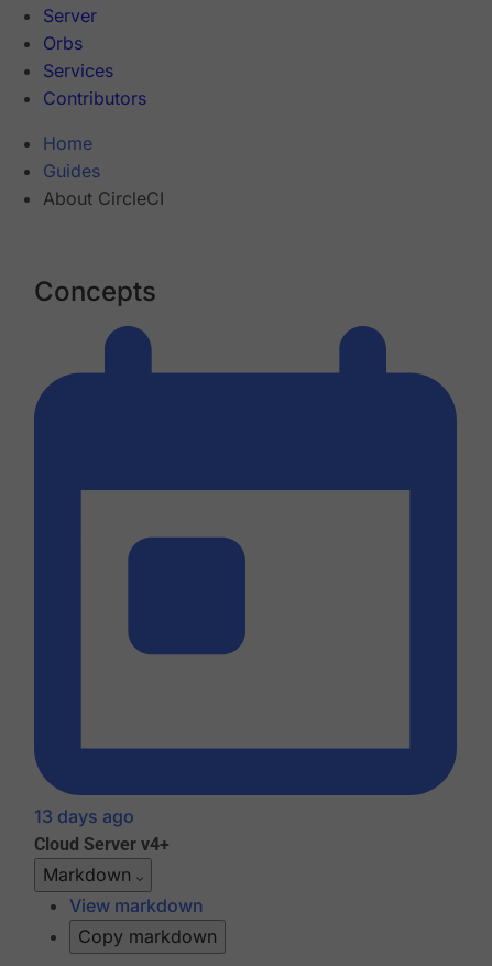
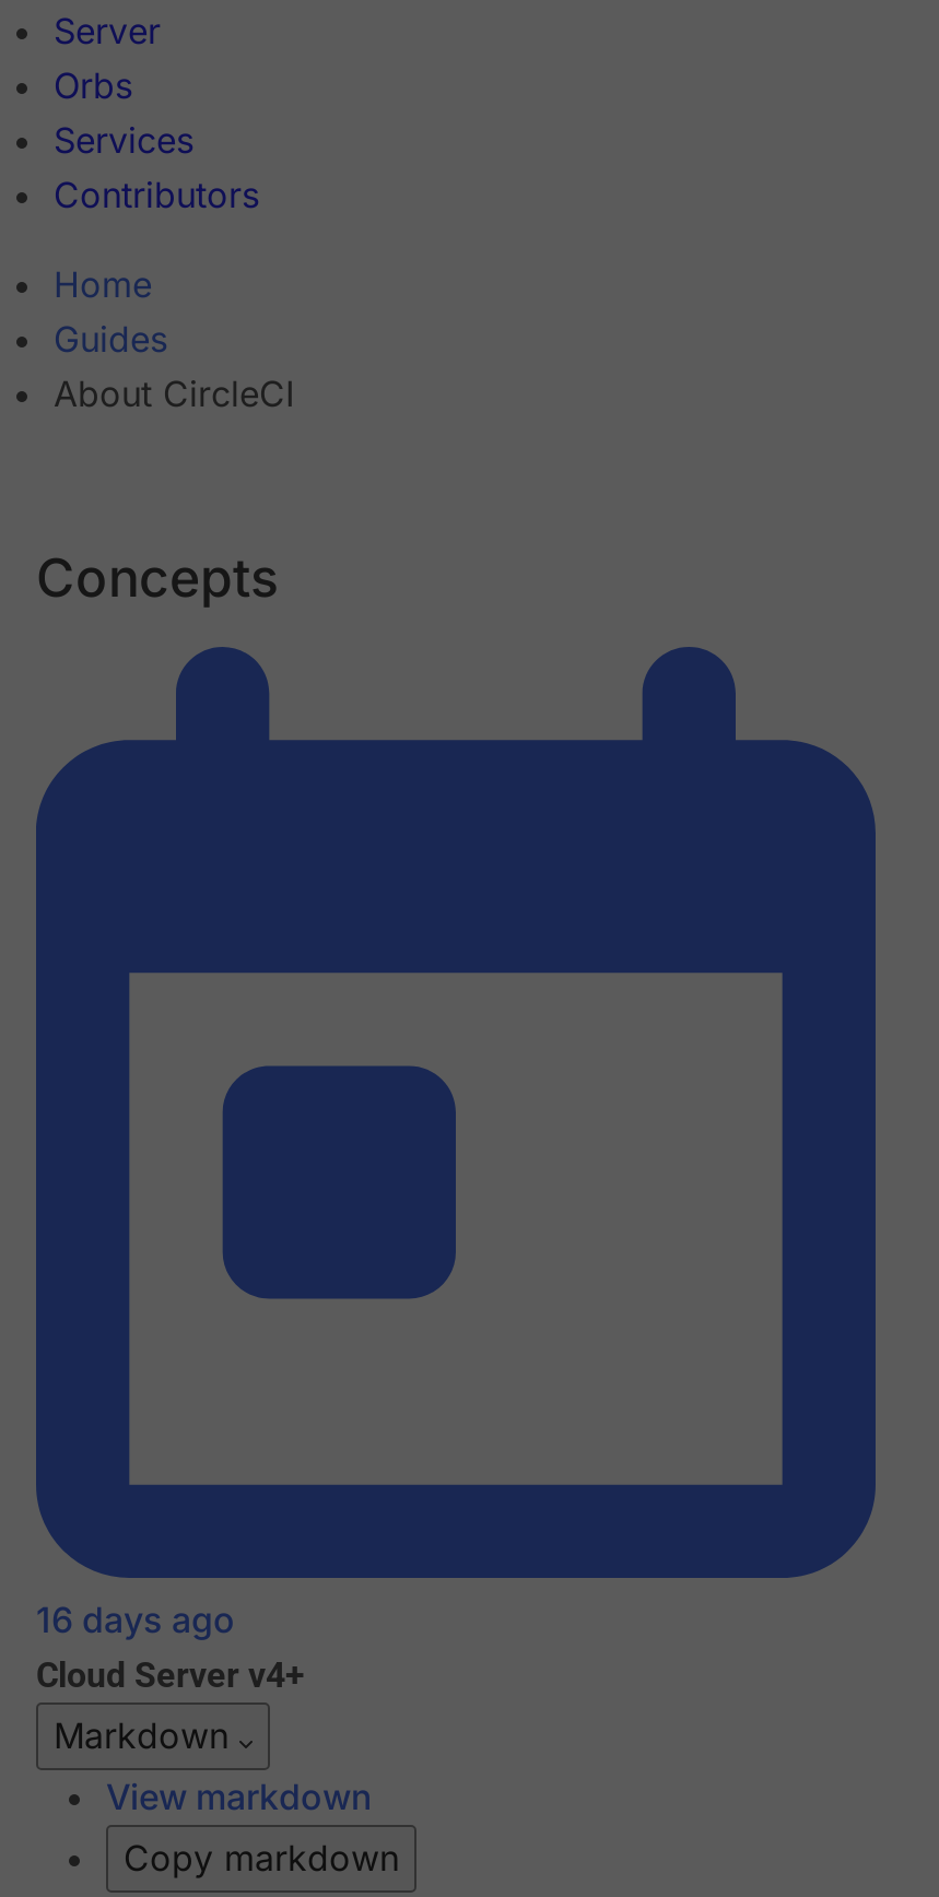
- 13 days ago
+ 16 days ago
